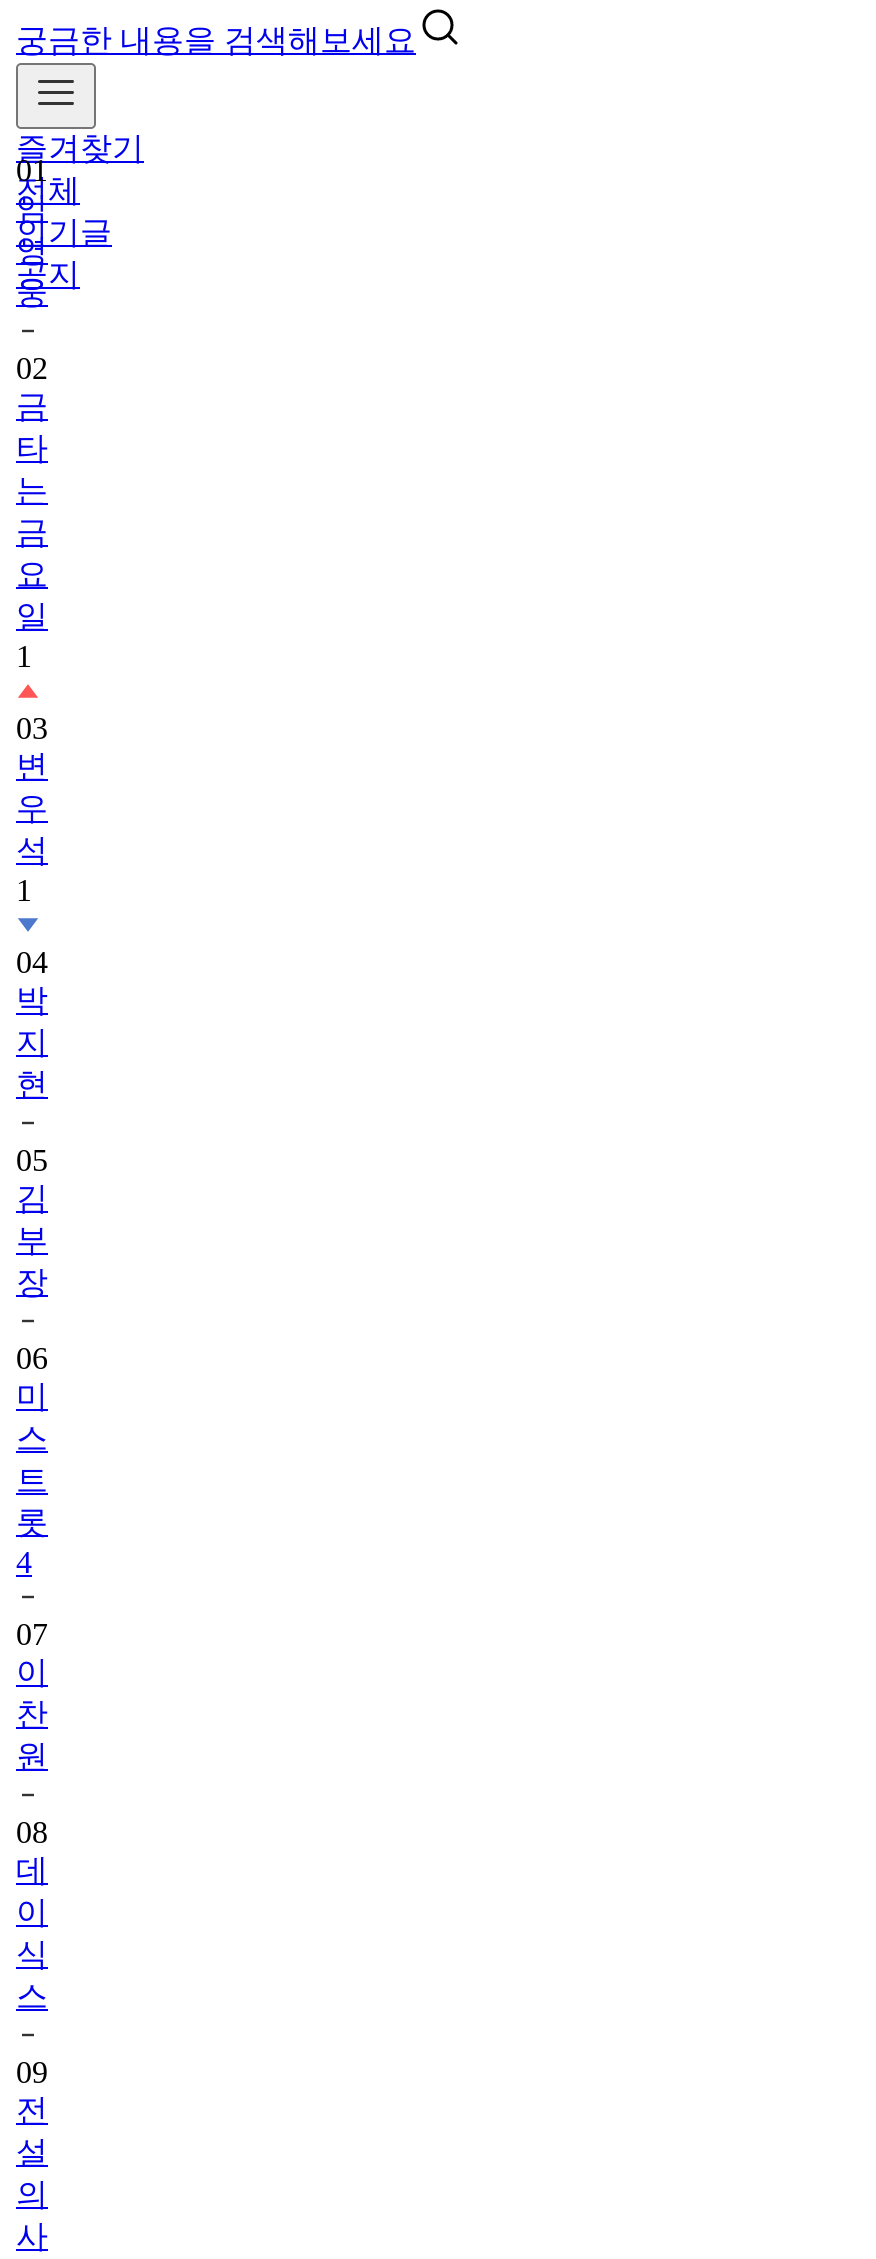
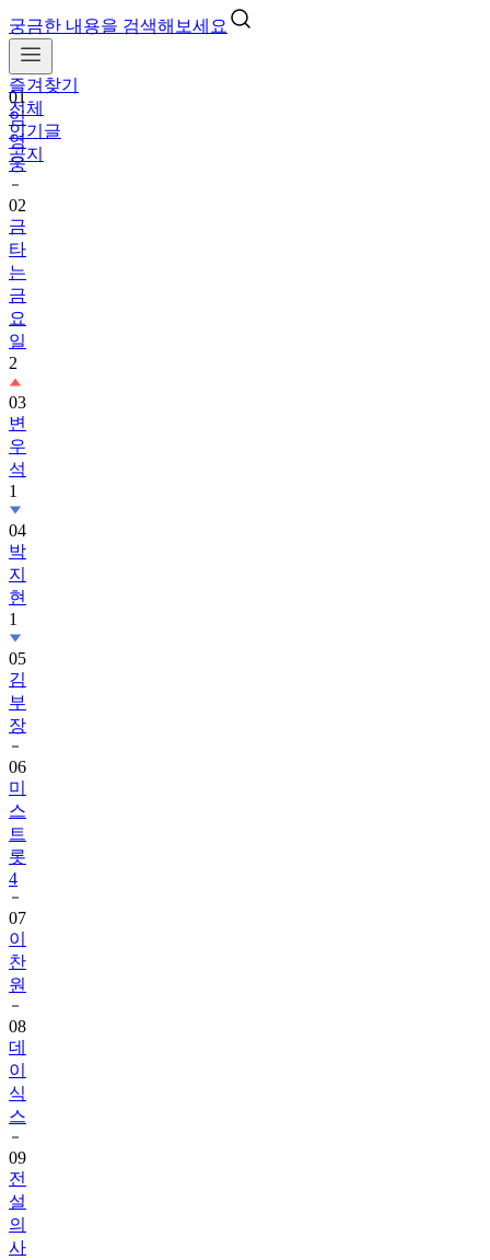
- 1
+ 2

+ 1
